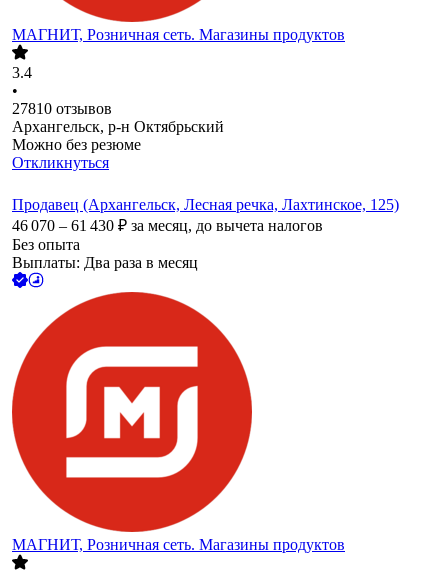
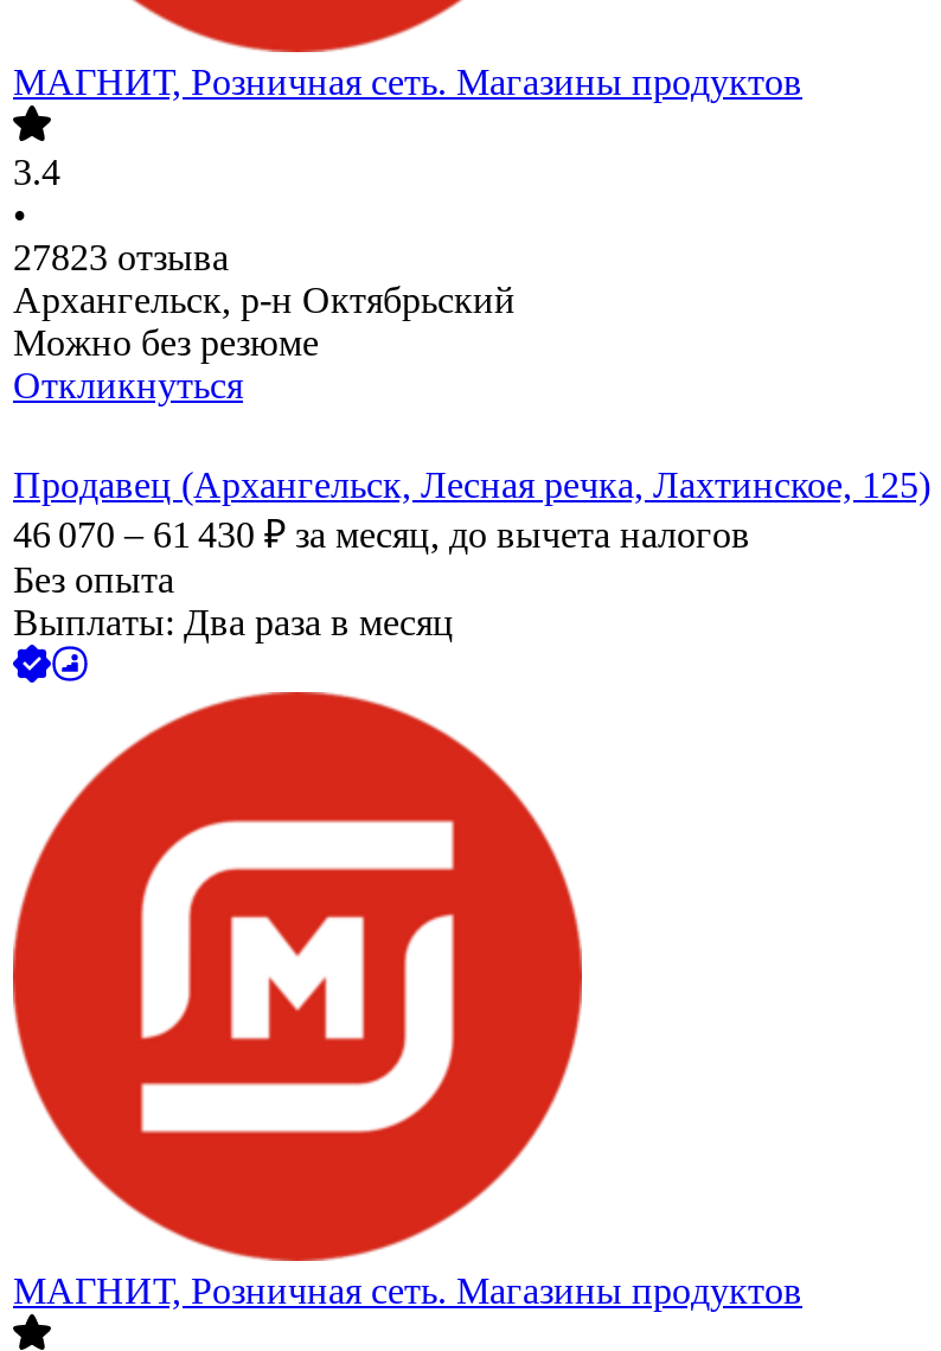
- 27810 отзывов
+ 27823 отзыва
